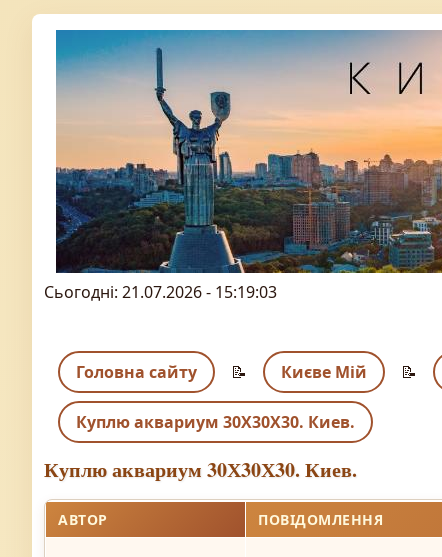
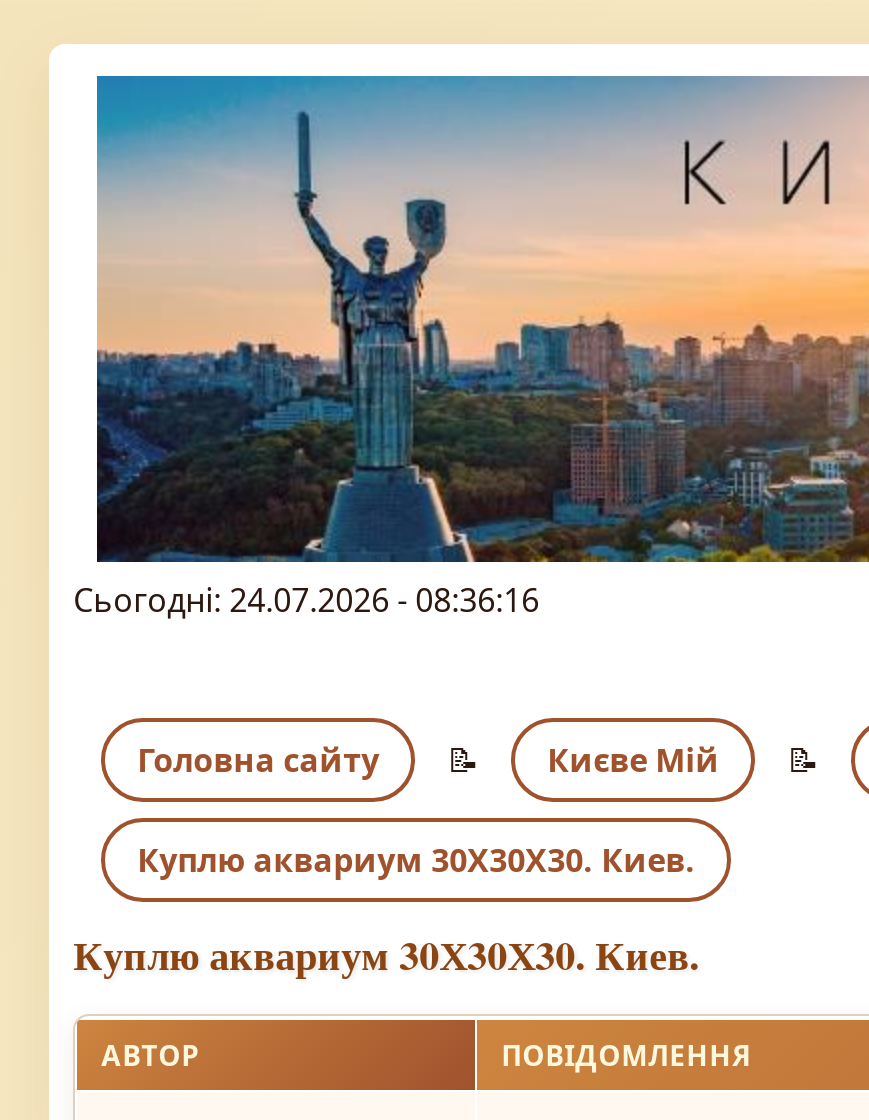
- Сьогодні: 21.07.2026 - 15:19:03
+ Сьогодні: 24.07.2026 - 08:36:16
